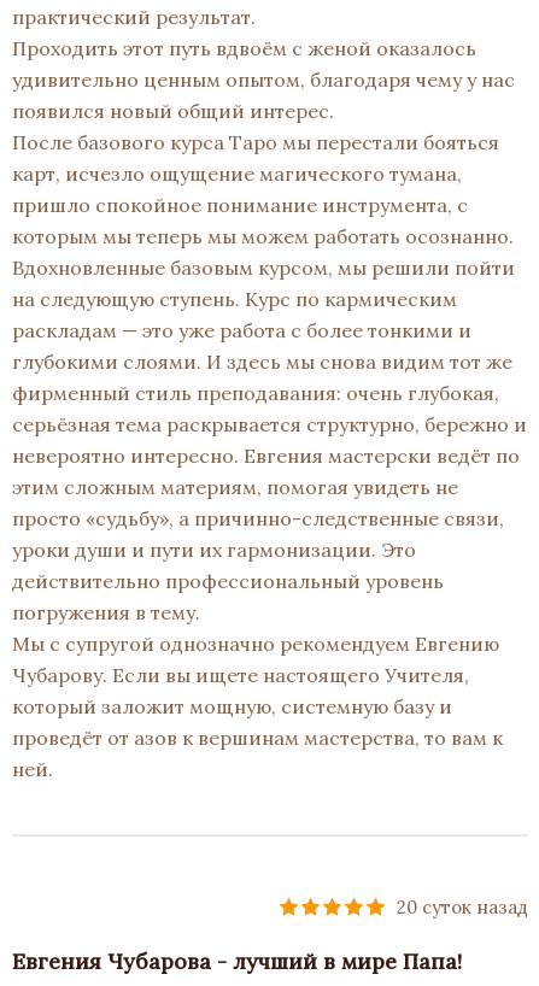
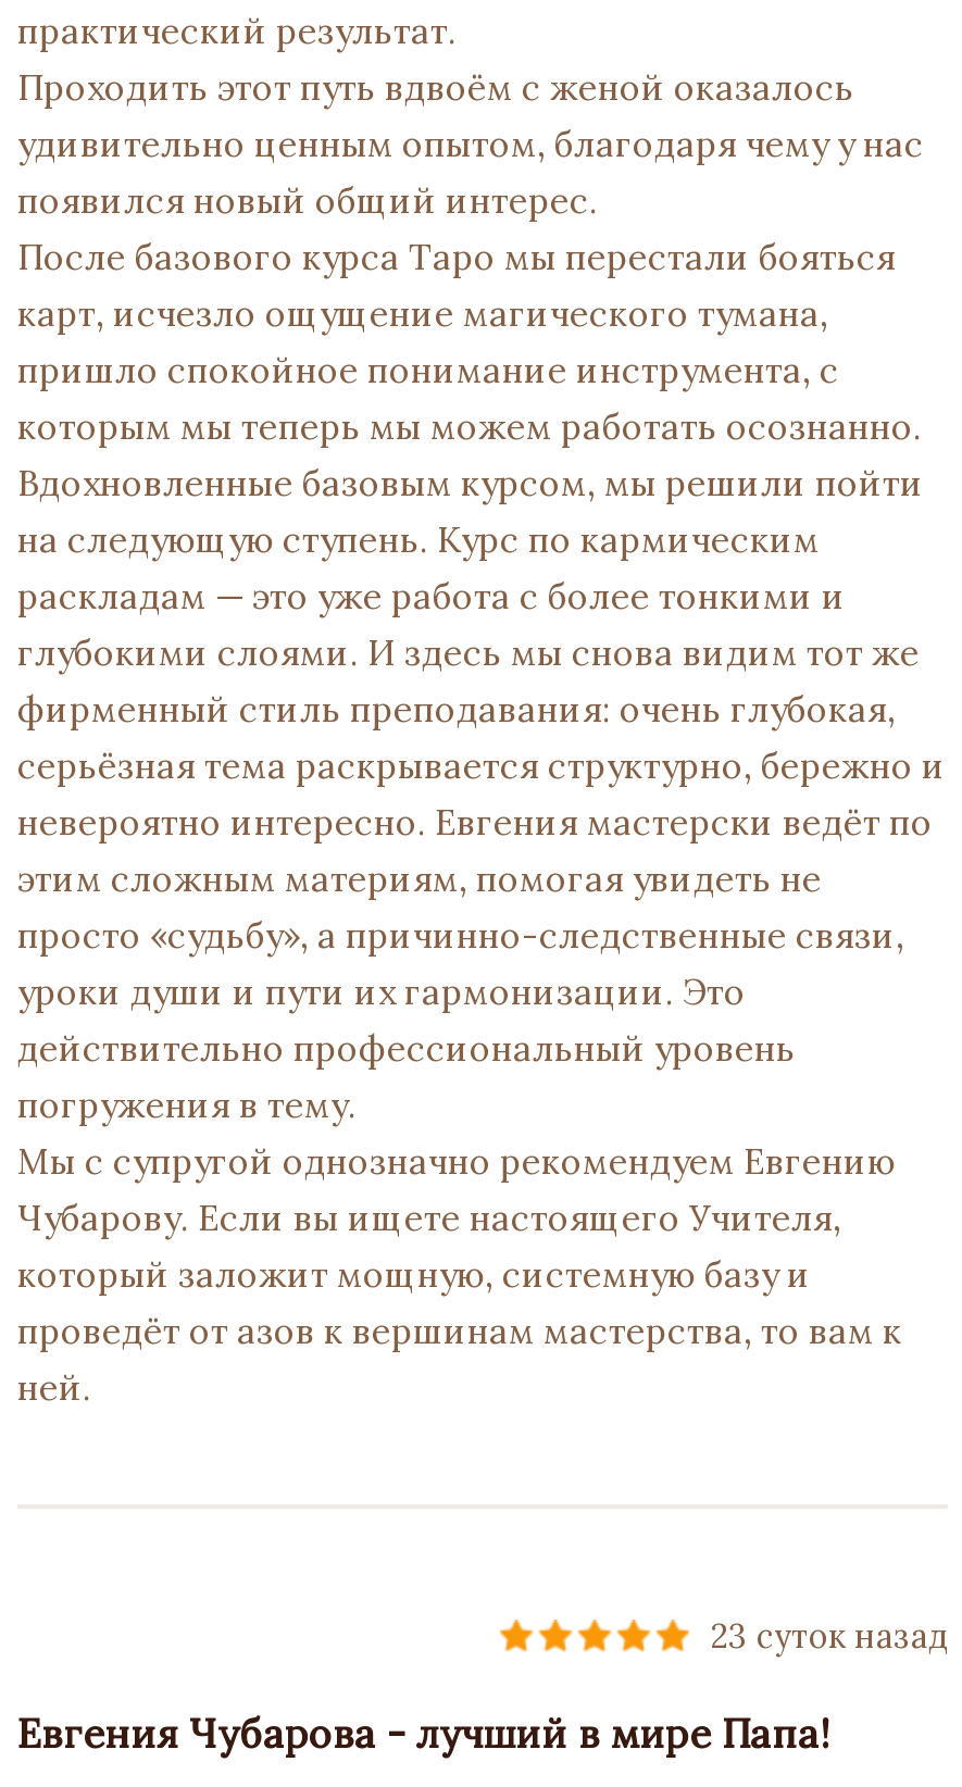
- 20 суток назад
+ 23 суток назад
